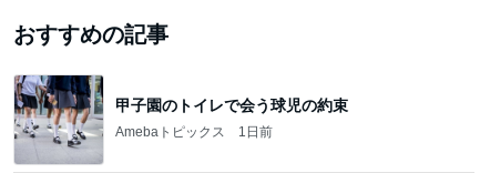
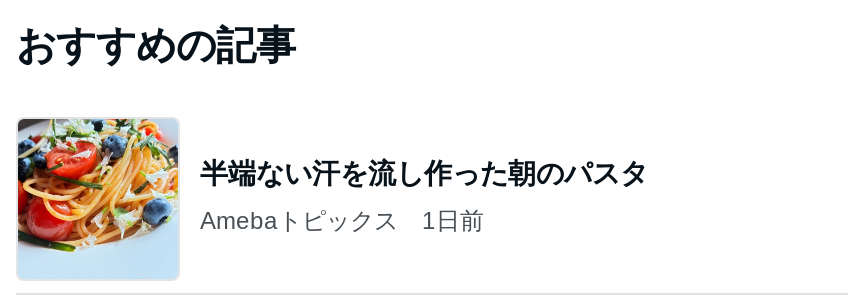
- [image]
- 甲子園のトイレで会う球児の約束
+ [image]
+ 半端ない汗を流し作った朝のパスタ
